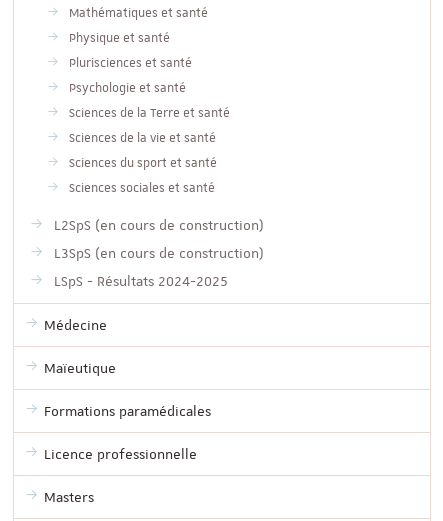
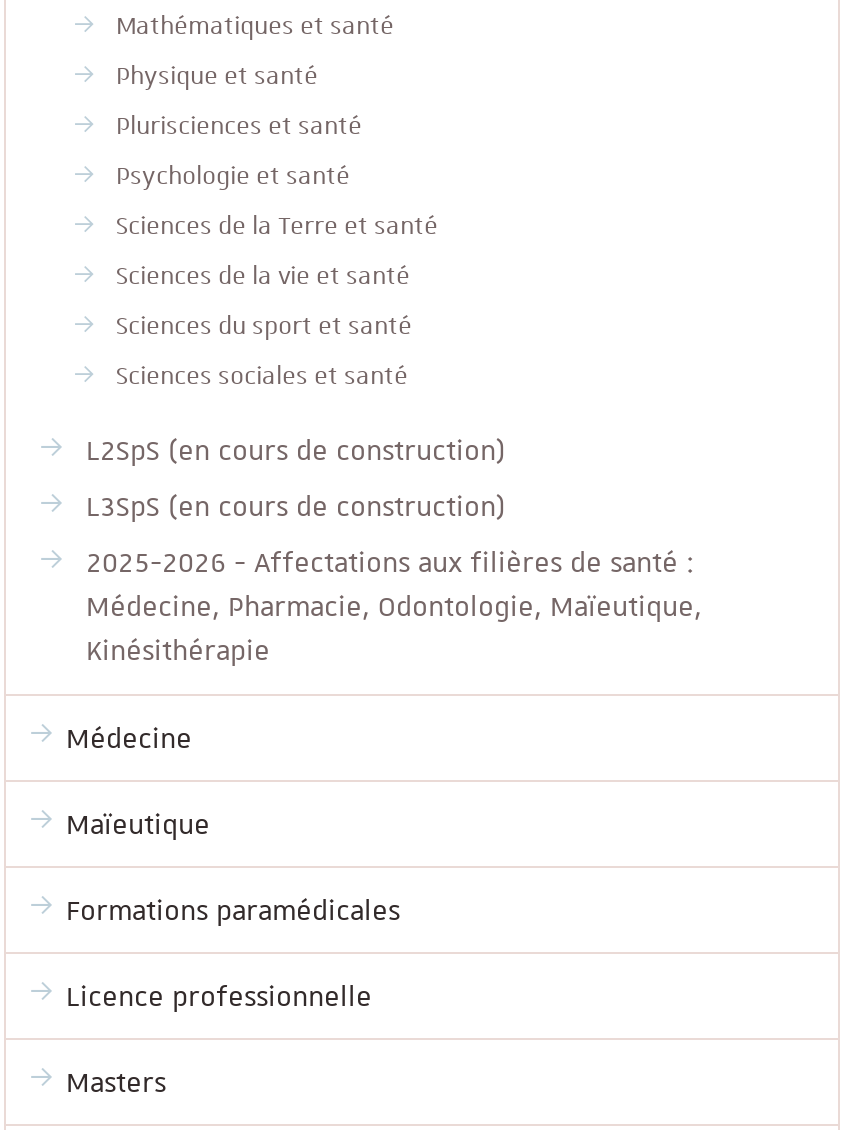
- LSpS - Résultats 2024-2025
+ 2025-2026 - Affectations aux filières de santé :
+ Médecine, Pharmacie, Odontologie, Maïeutique,
+ Kinésithérapie
